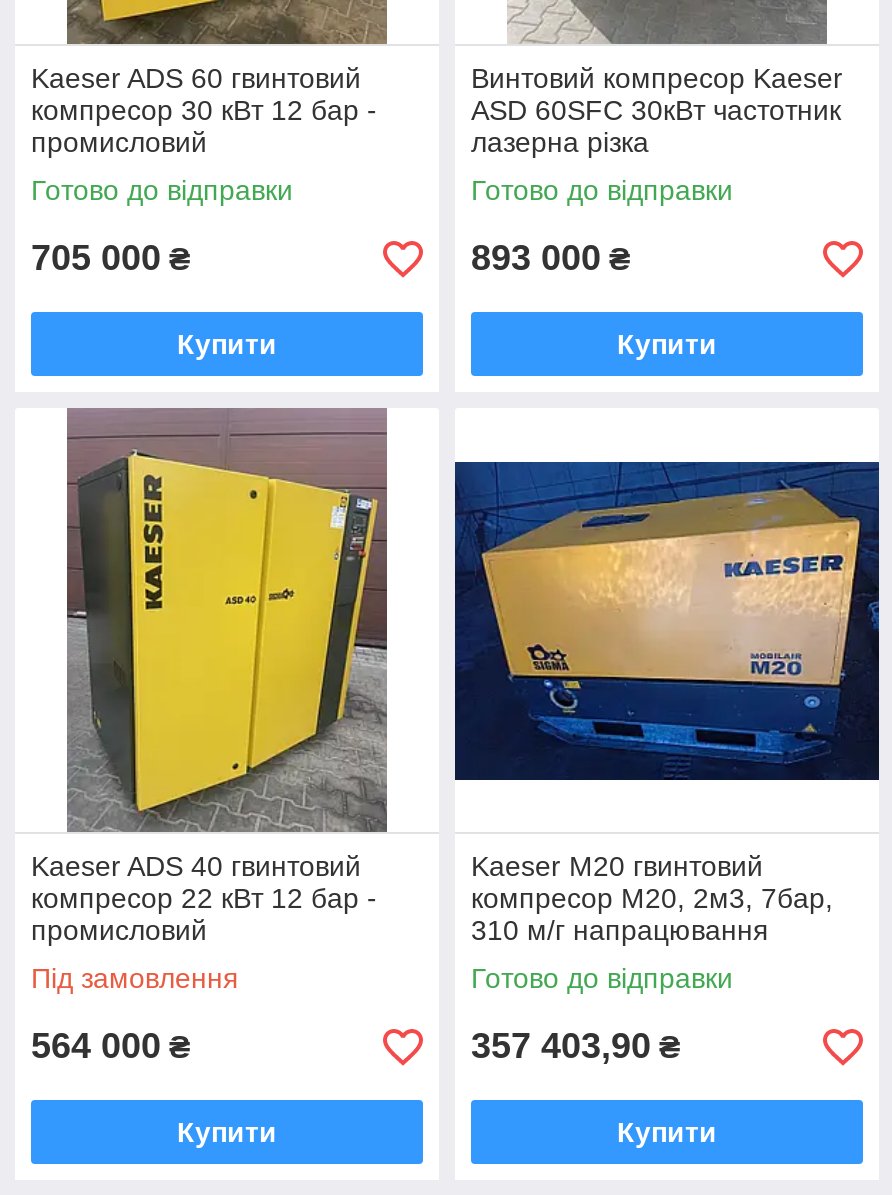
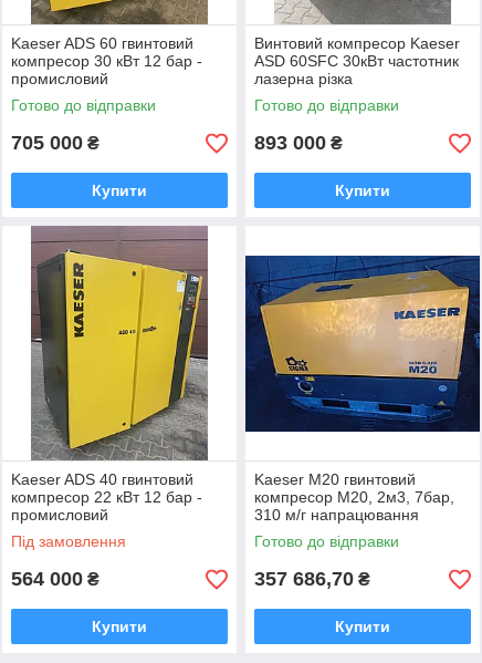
- 357 403,90 ₴
+ 357 686,70 ₴
